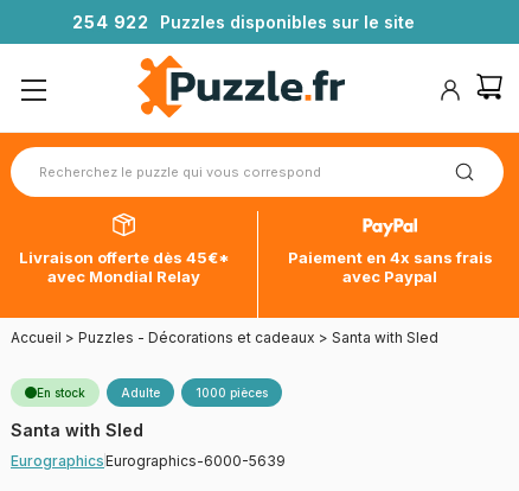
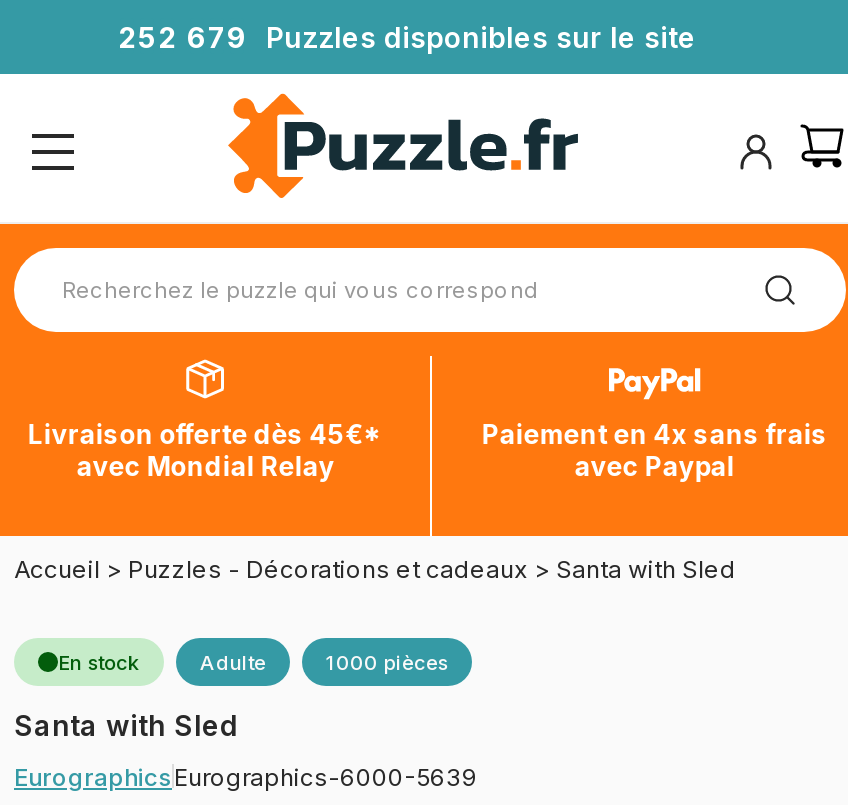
- 25 4 922 Puzzles disponibles sur le site
+ 25 2 679 Puzzles disponibles sur le site
